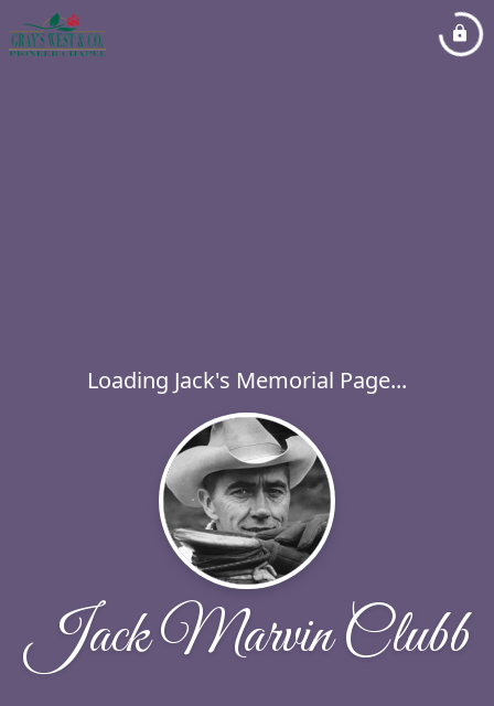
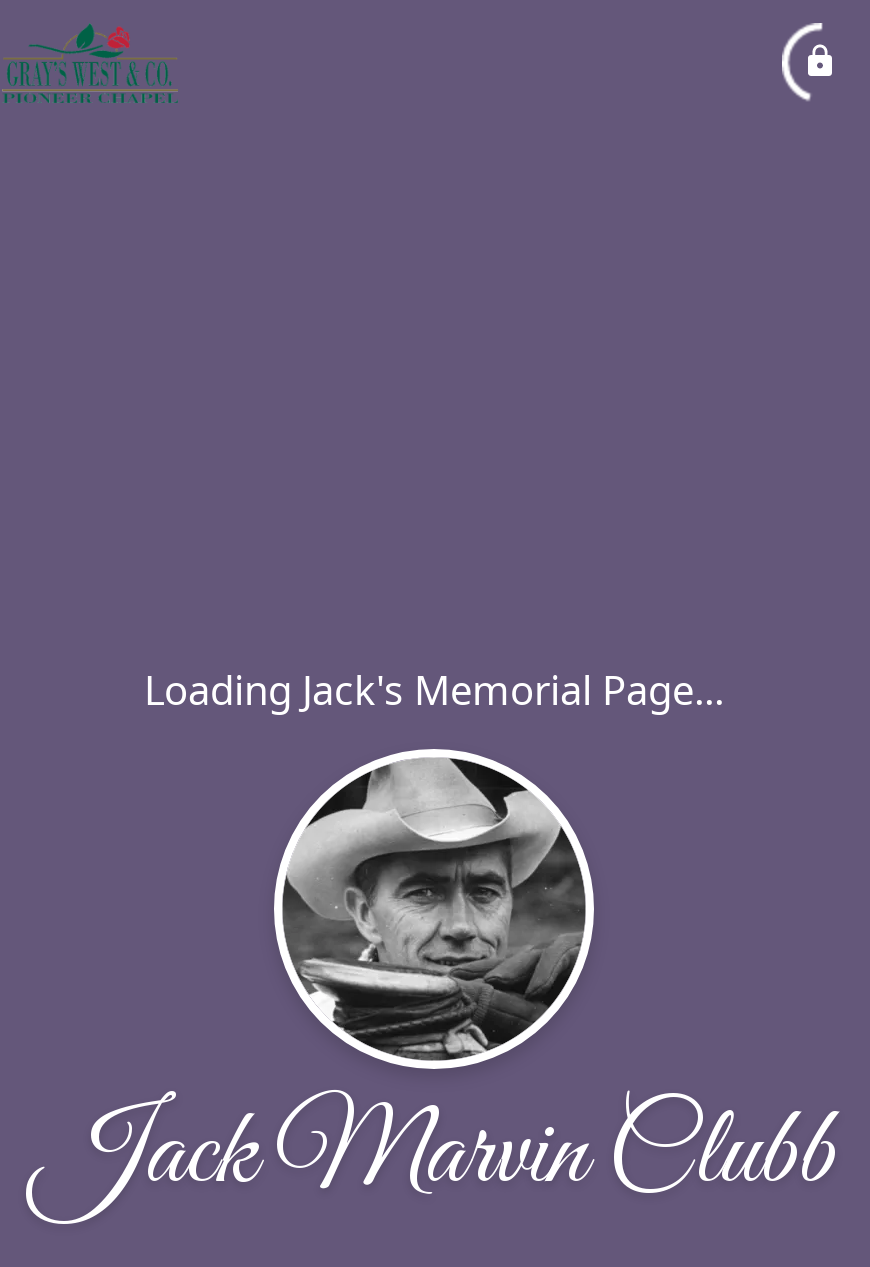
- [image]
+ [image]
